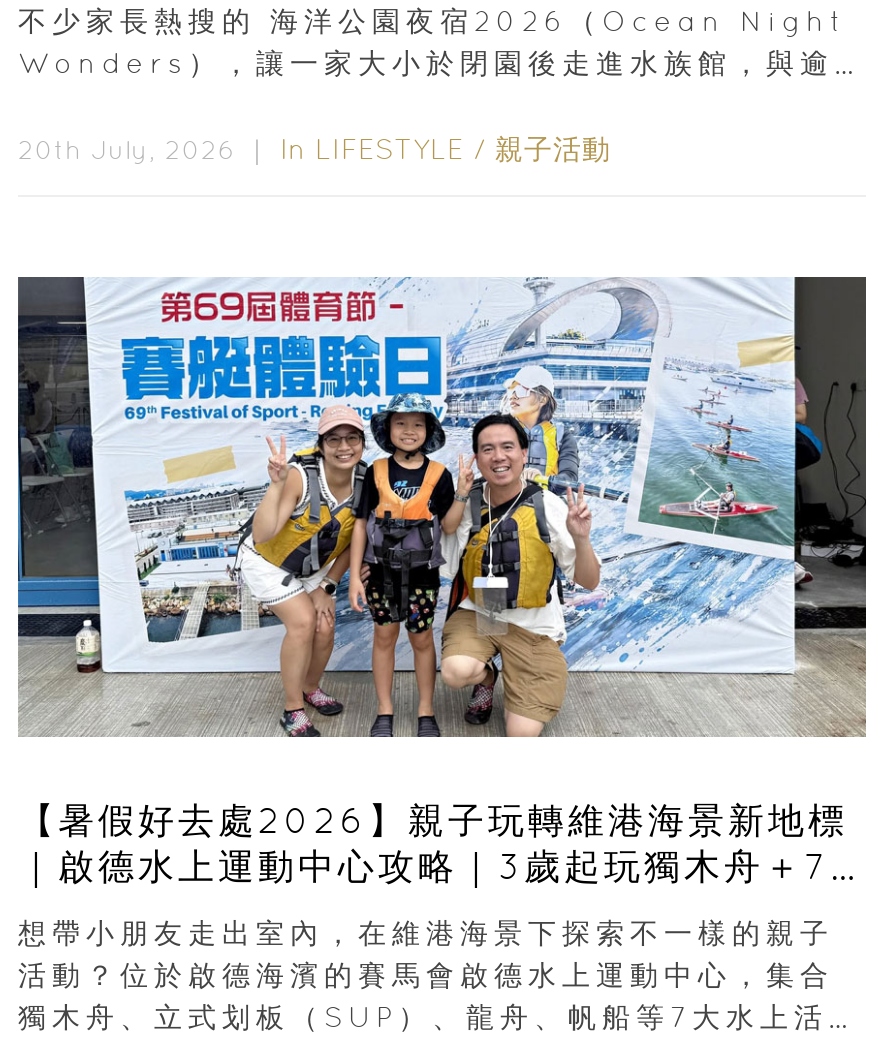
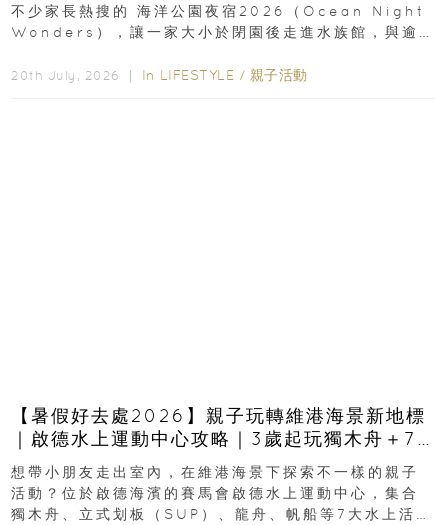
- [image]
